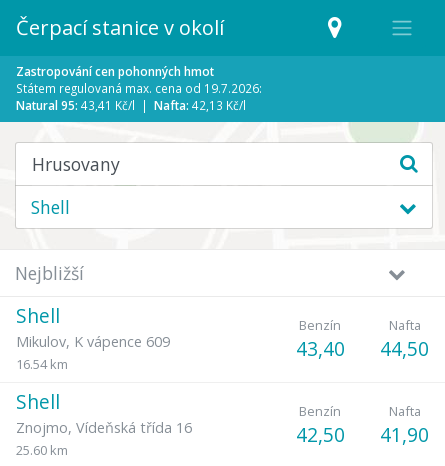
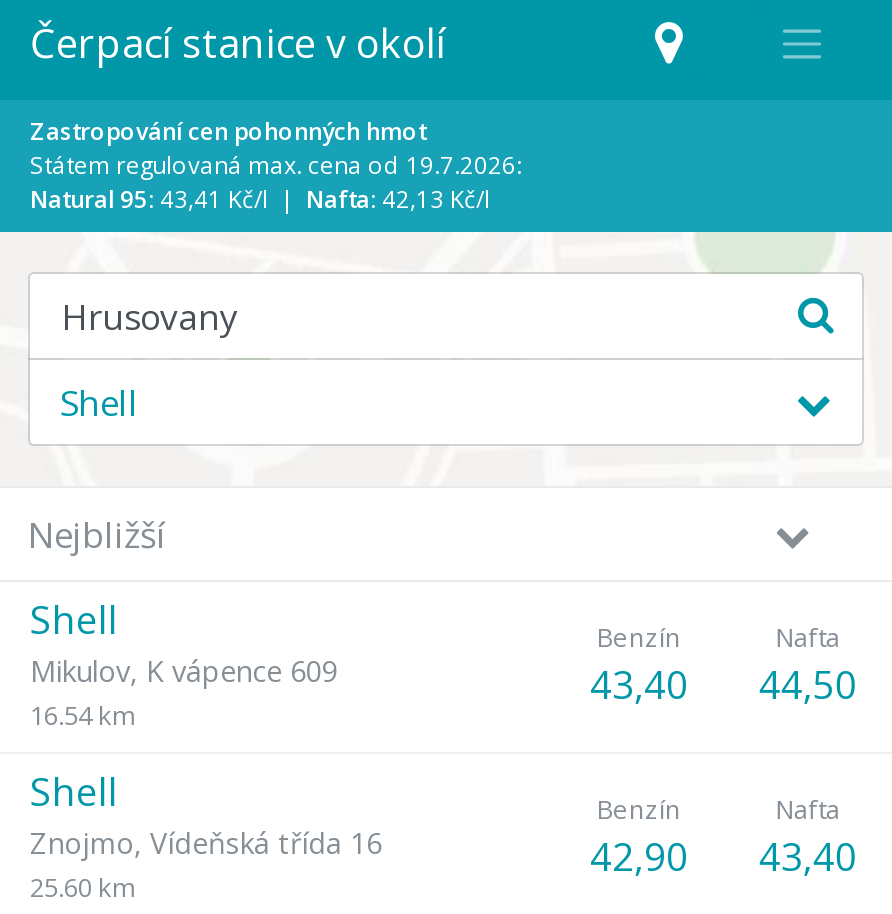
- 42,50
+ 42,90

- 41,90
+ 43,40
